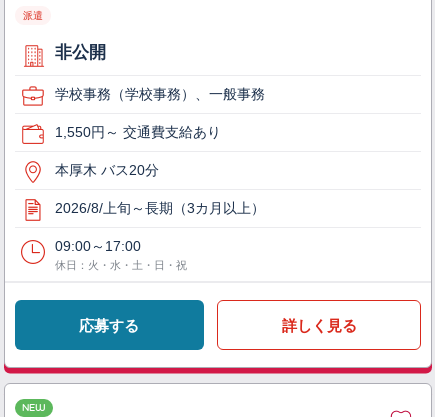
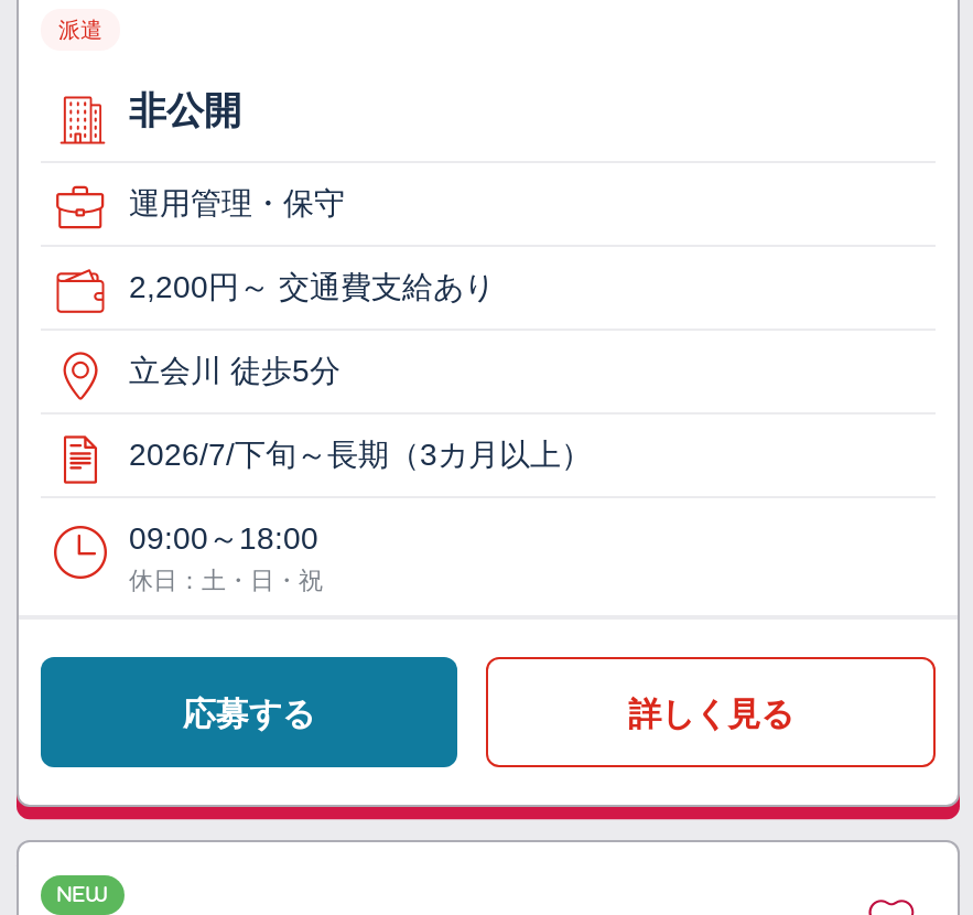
- 学校事務（学校事務）、一般事務
+ 運用管理・保守

- 1,550円～ 交通費支給あり
+ 2,200円～ 交通費支給あり

- 本厚木 バス20分
+ 立会川 徒歩5分

- 2026/8/上旬～長期（3カ月以上）
+ 2026/7/下旬～長期（3カ月以上）

- 09:00～17:00
- 休日：火・水・土・日・祝
+ 09:00～18:00
+ 休日：土・日・祝
